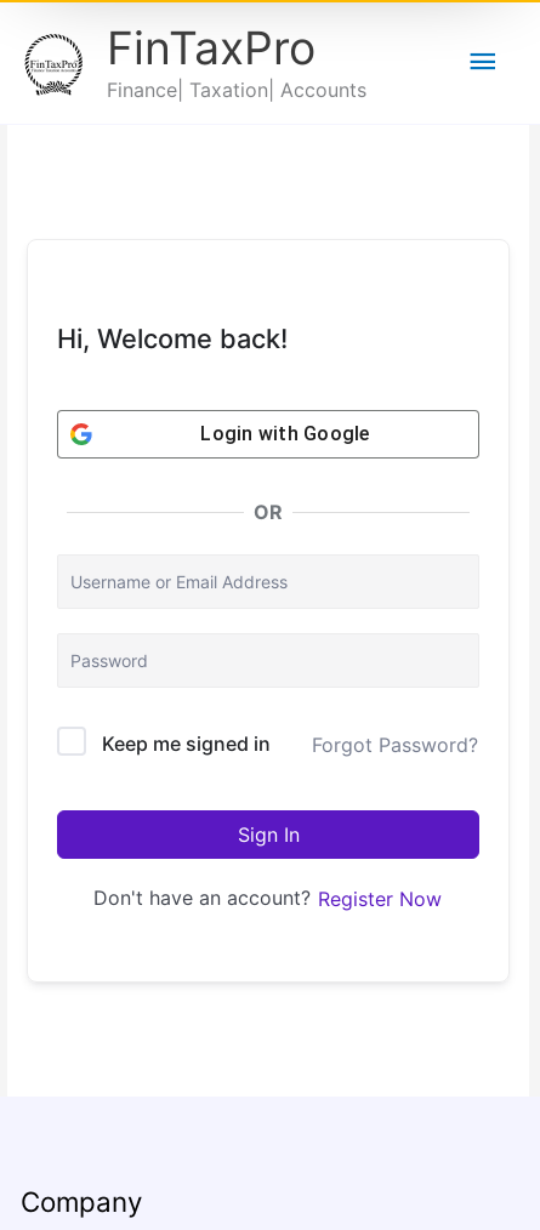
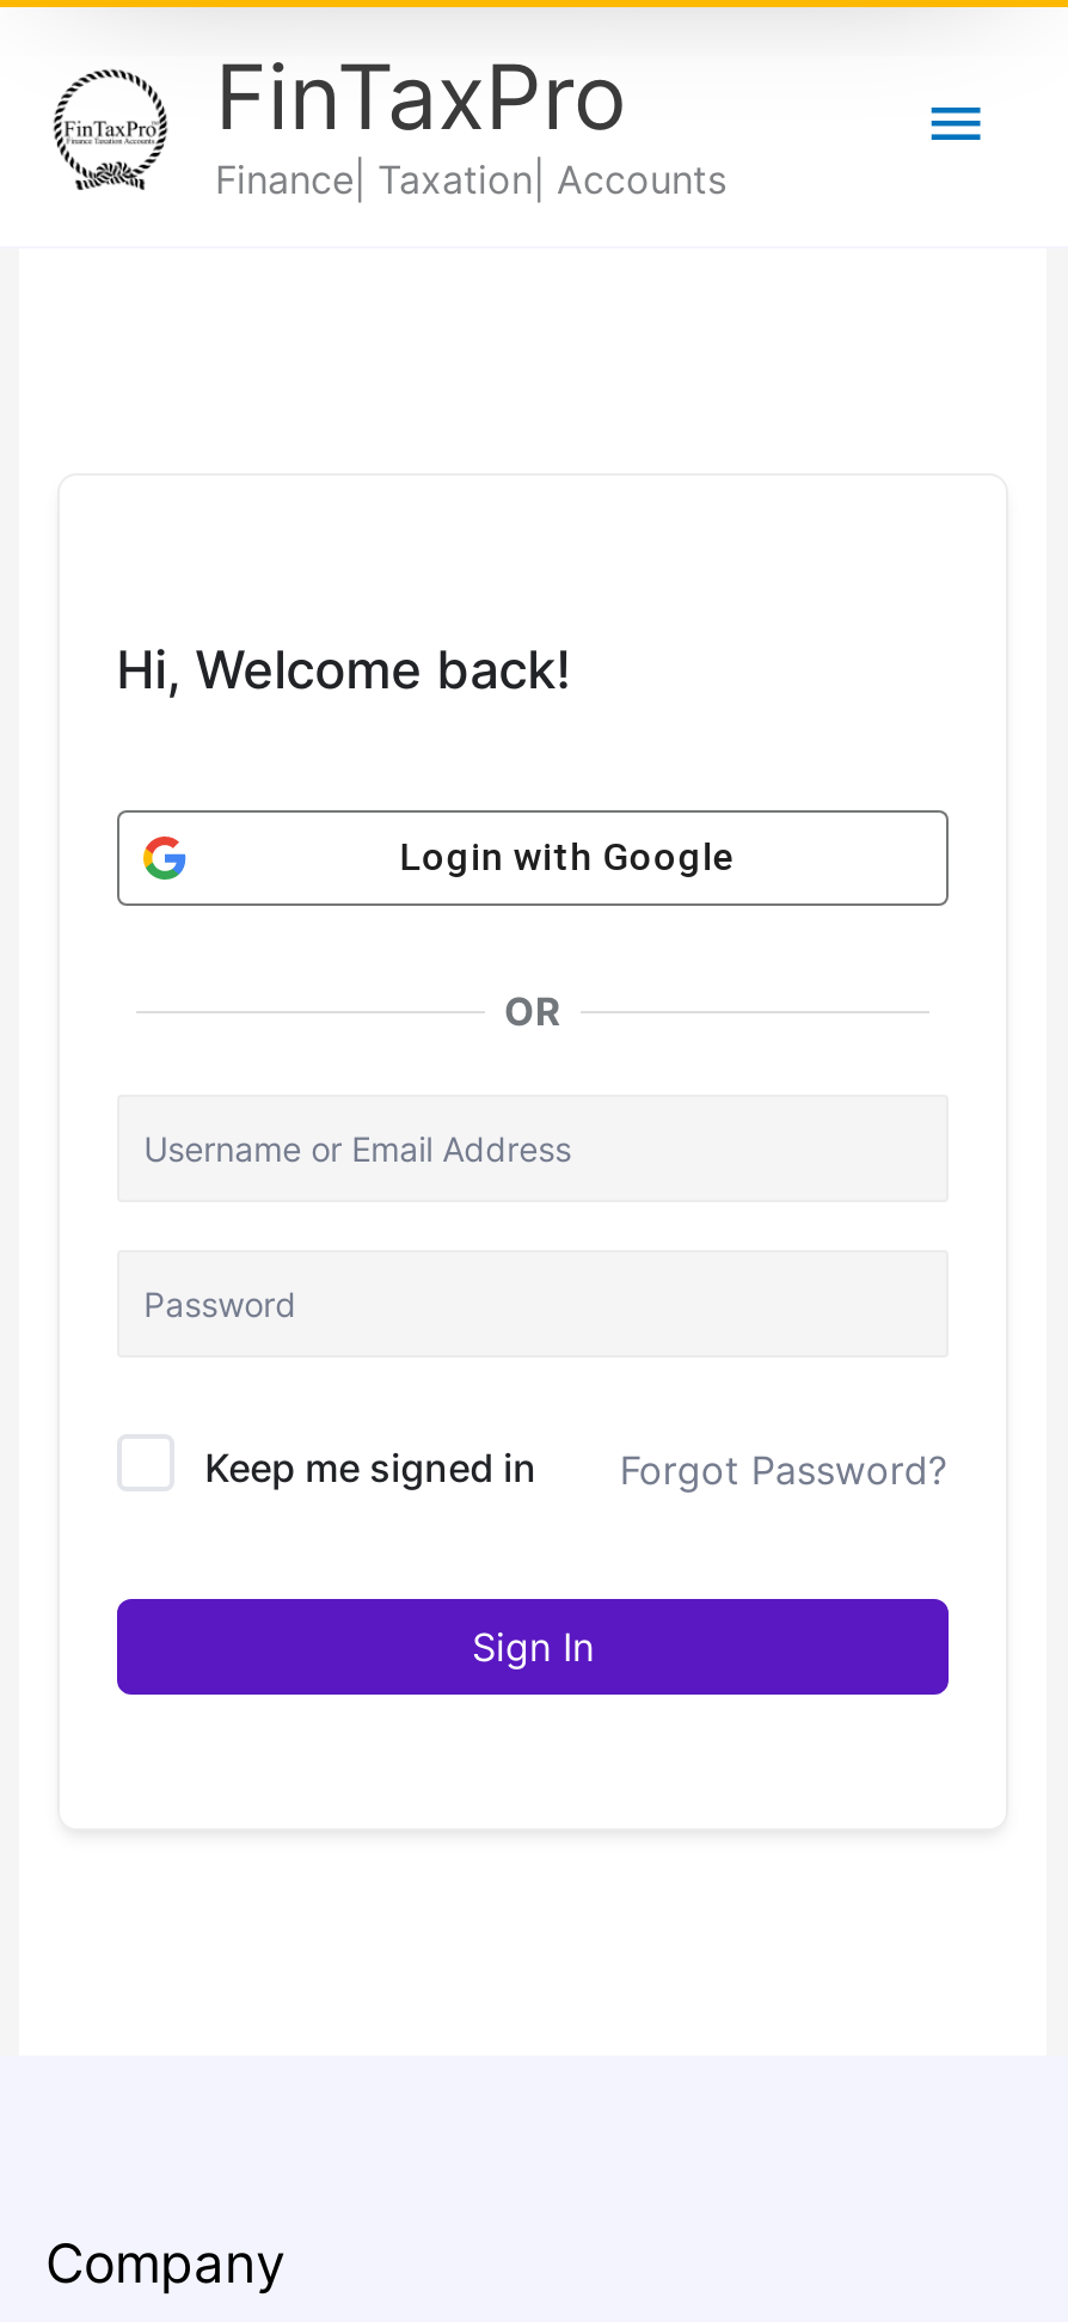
- Don't have an account? Register Now
